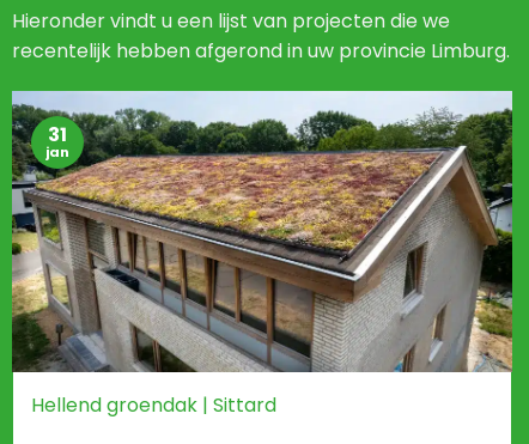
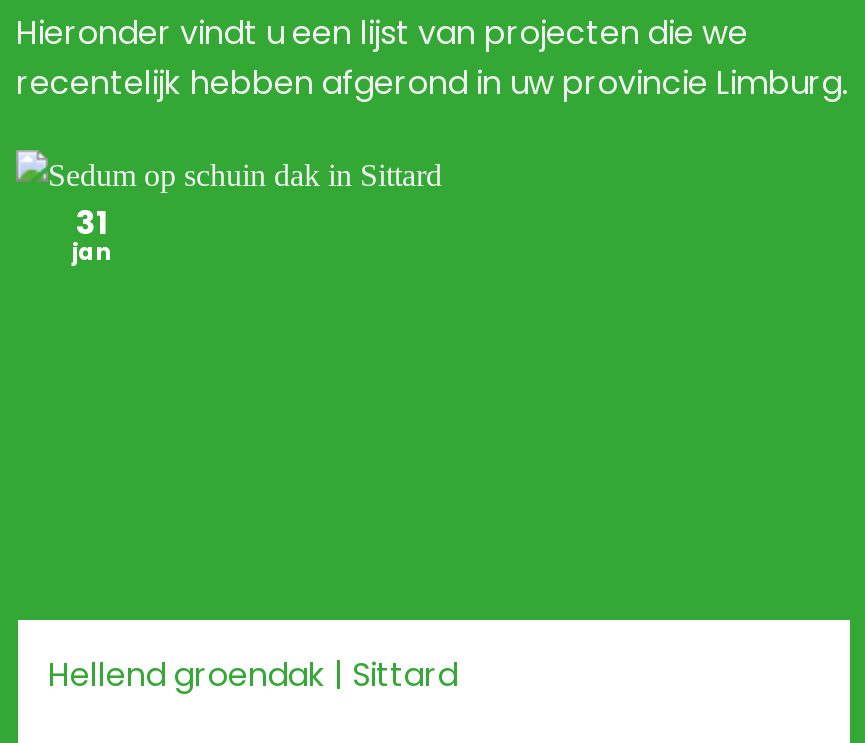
- [image]
